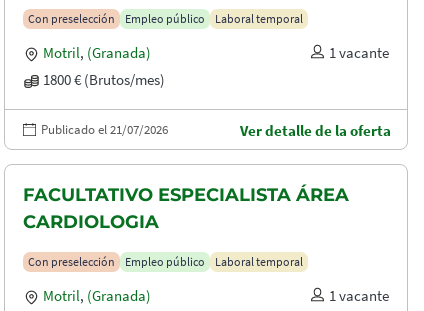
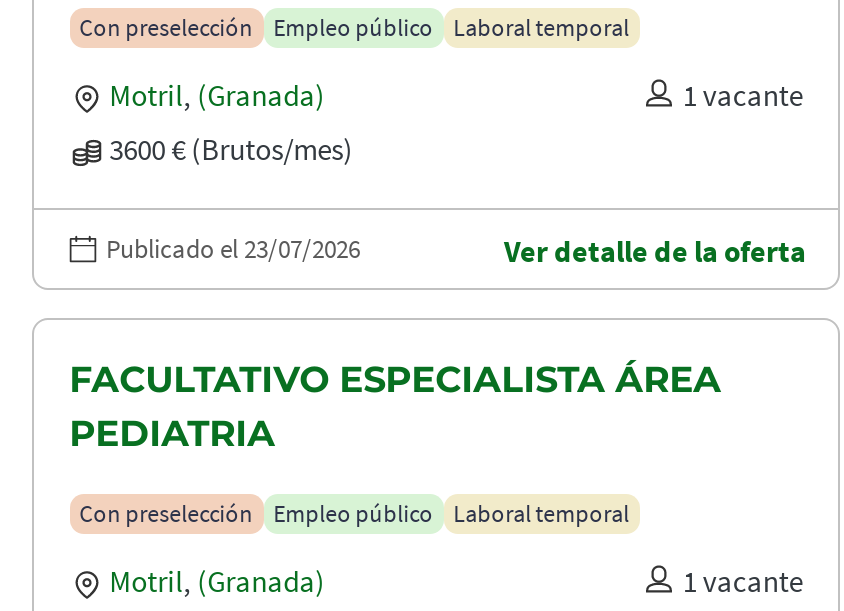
- 1800 € (Brutos/mes)
+ 3600 € (Brutos/mes)

- Publicado el 21/07/2026
+ Publicado el 23/07/2026

- CARDIOLOGIA
+ PEDIATRIA
